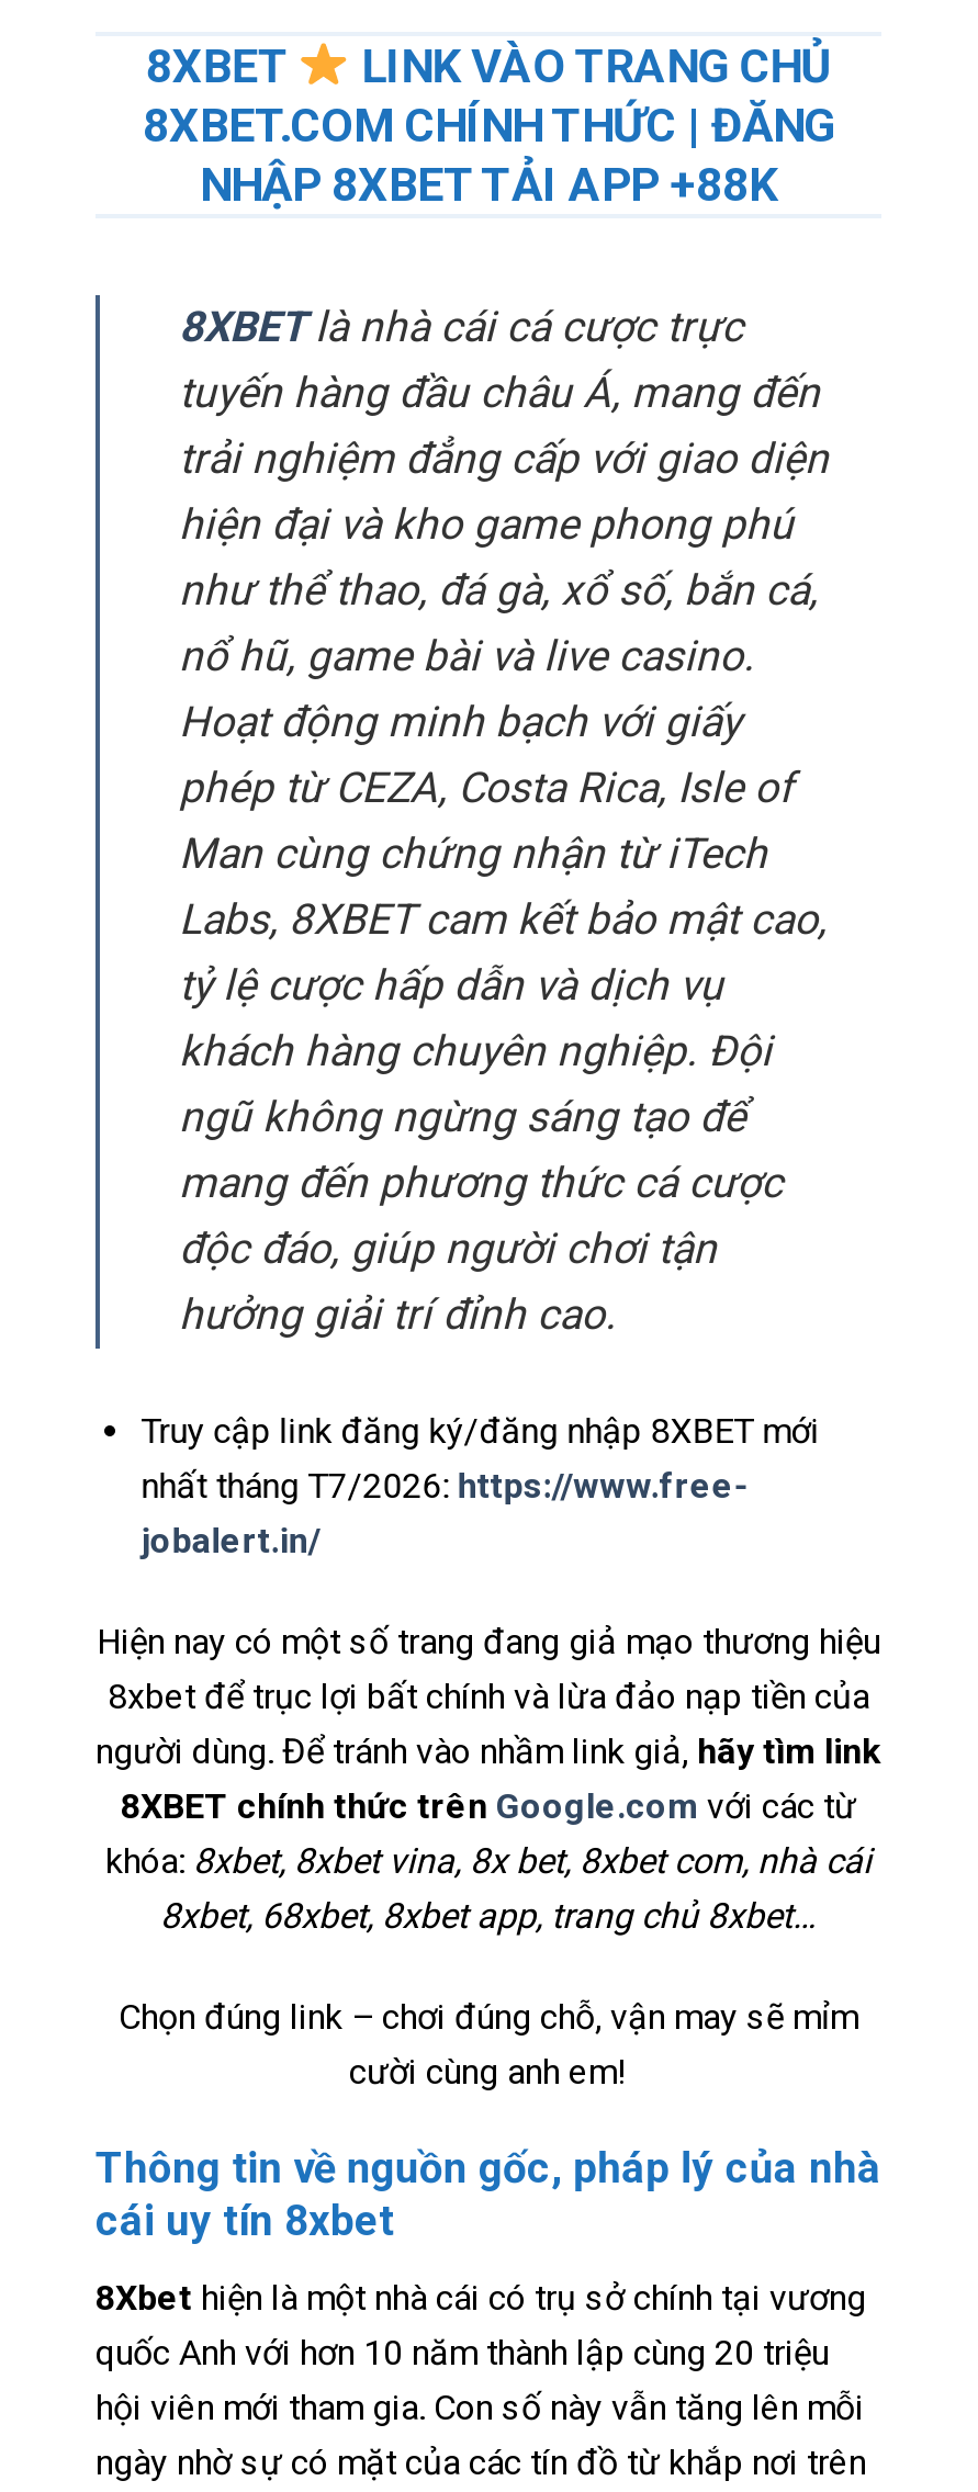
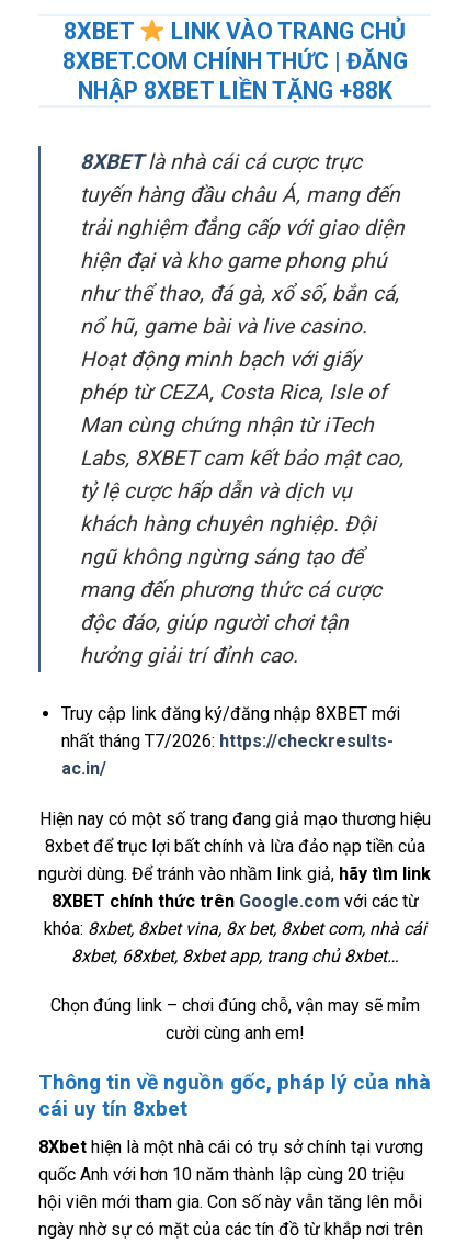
- NHẬP 8XBET TẢI APP +88K
+ NHẬP 8XBET LIỀN TẶNG +88K

- nhất tháng T7/2026: https://www.free-
- jobalert.in/
+ nhất tháng T7/2026: https://checkresults-
+ ac.in/
